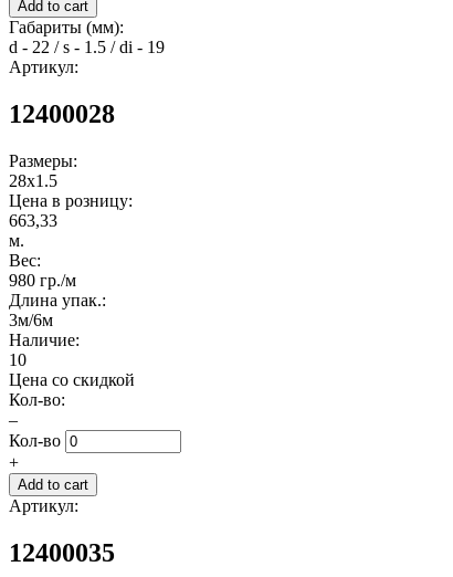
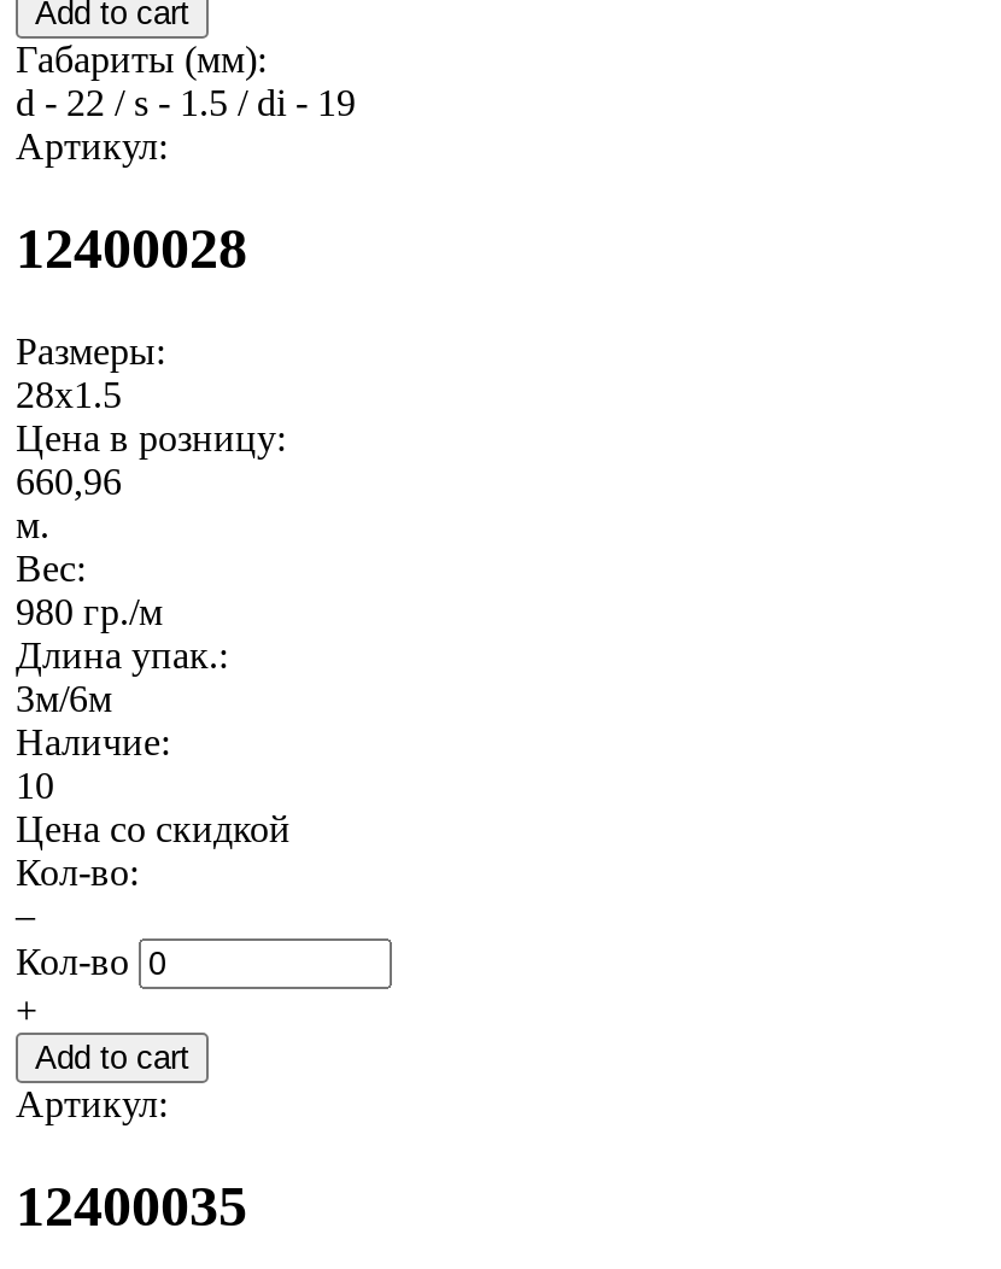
- 663,33
+ 660,96
